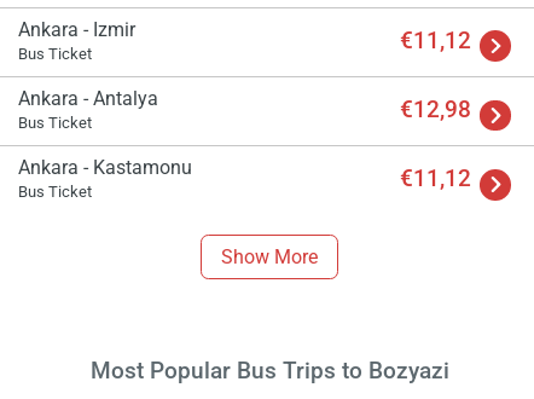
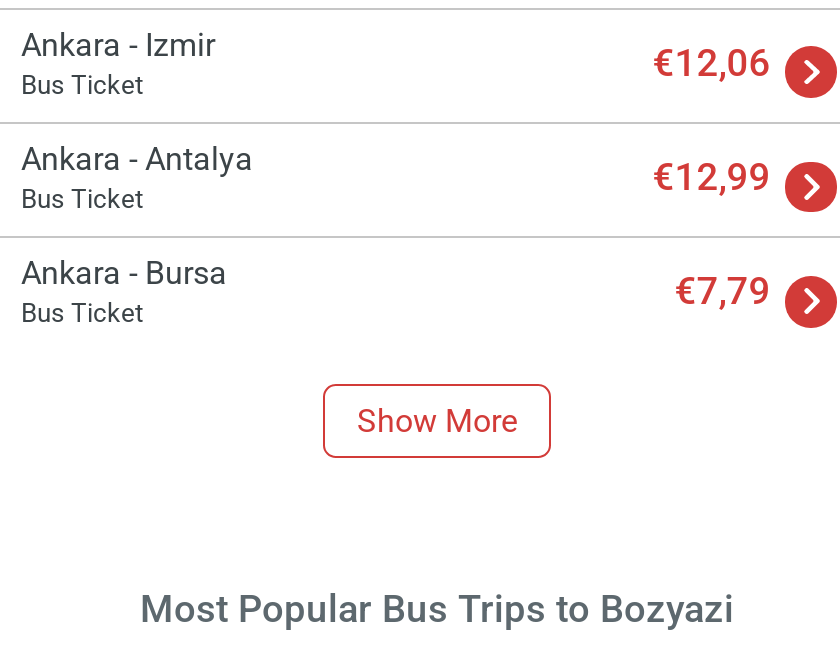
- €11,12
+ €12,06

- €12,98
+ €12,99

- Ankara - Kastamonu
+ Ankara - Bursa

- €11,12
+ €7,79
